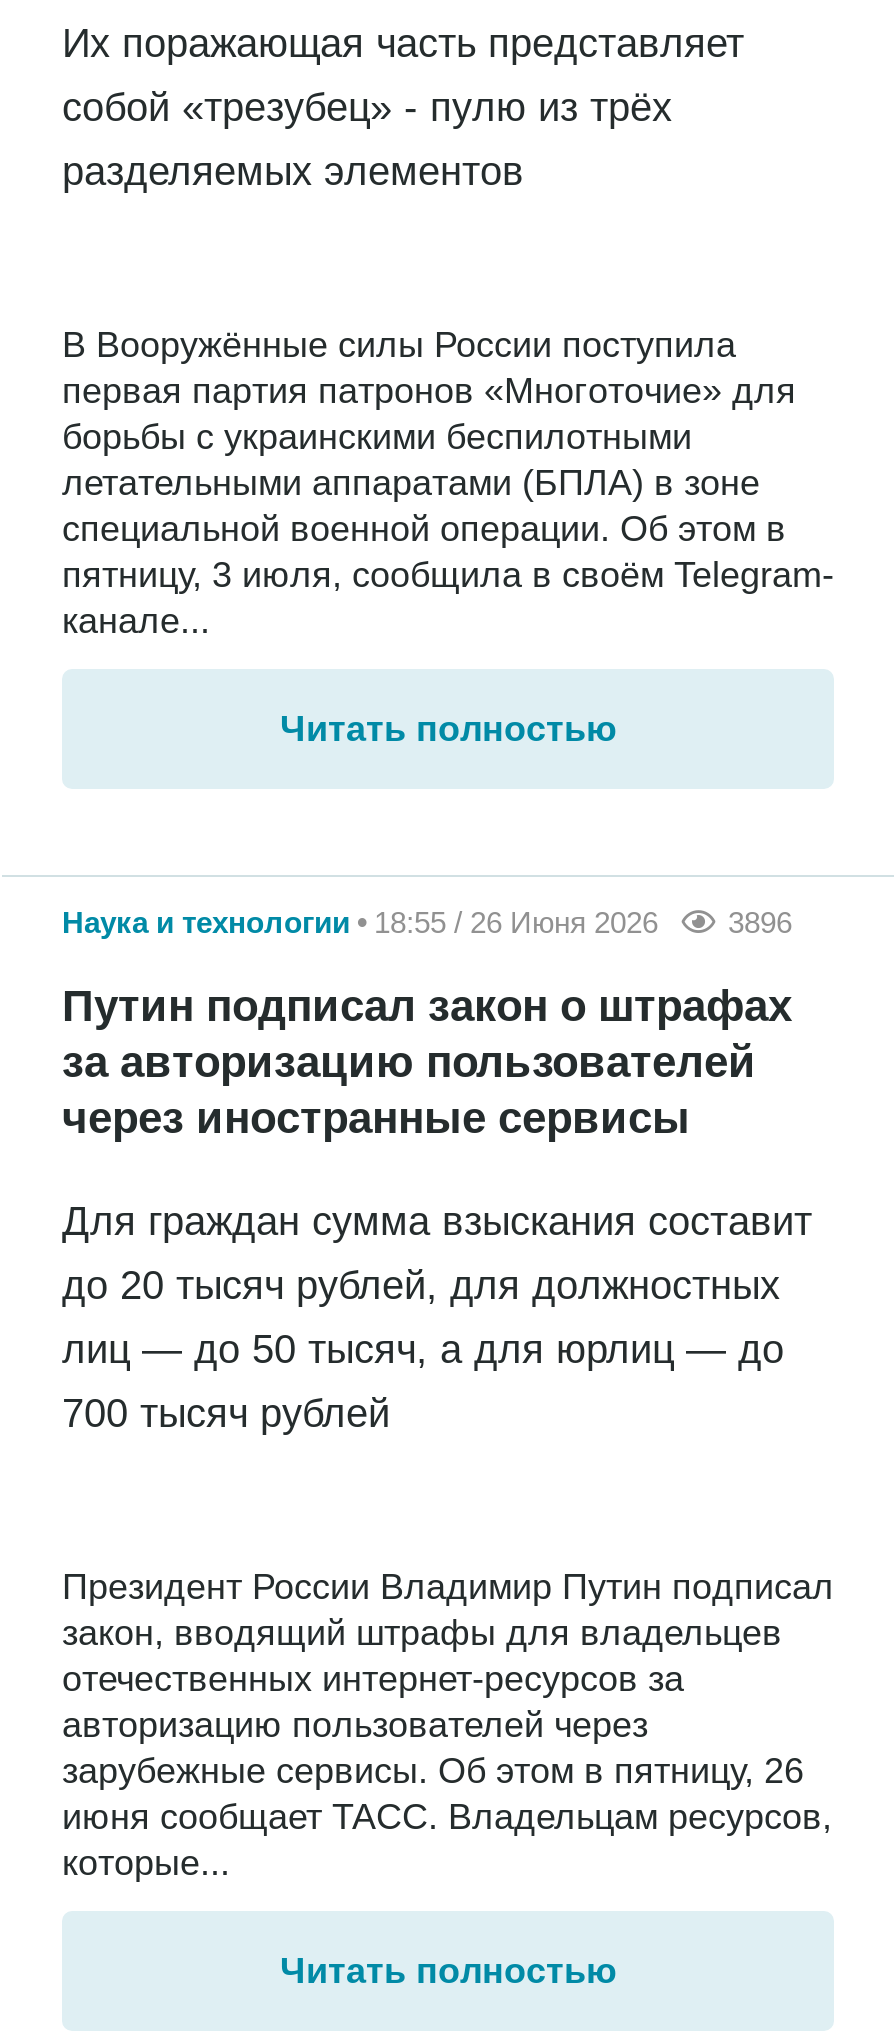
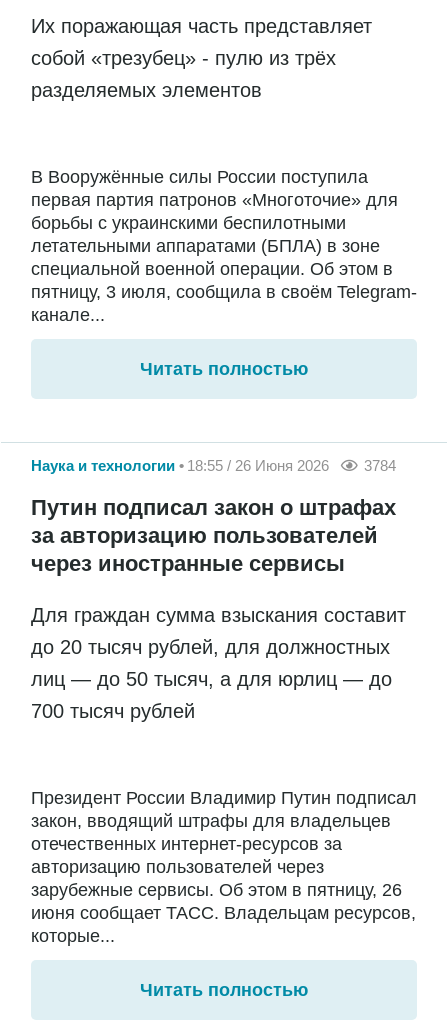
- 3896
+ 3784
